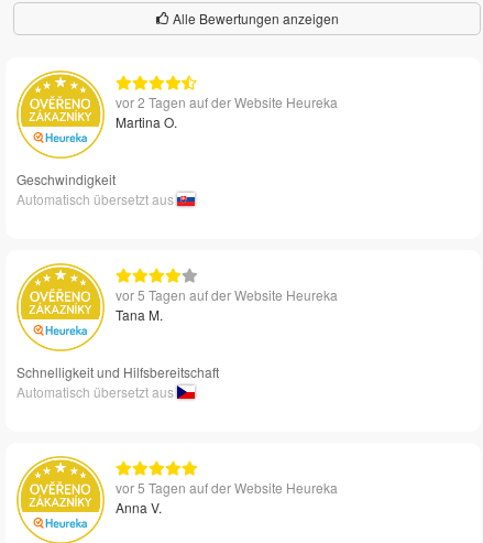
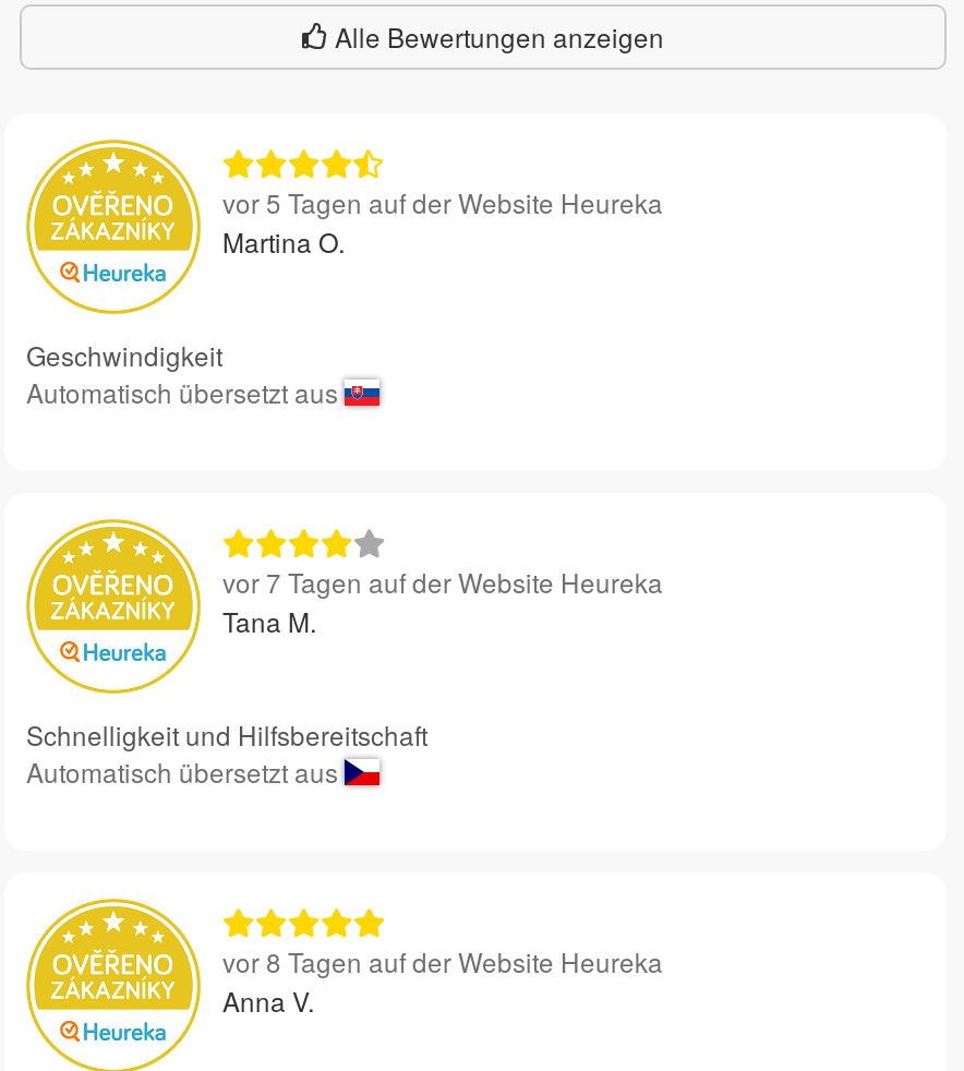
- vor 2 Tagen auf der Website Heureka
+ vor 5 Tagen auf der Website Heureka

- vor 5 Tagen auf der Website Heureka
+ vor 7 Tagen auf der Website Heureka

- vor 5 Tagen auf der Website Heureka
+ vor 8 Tagen auf der Website Heureka
